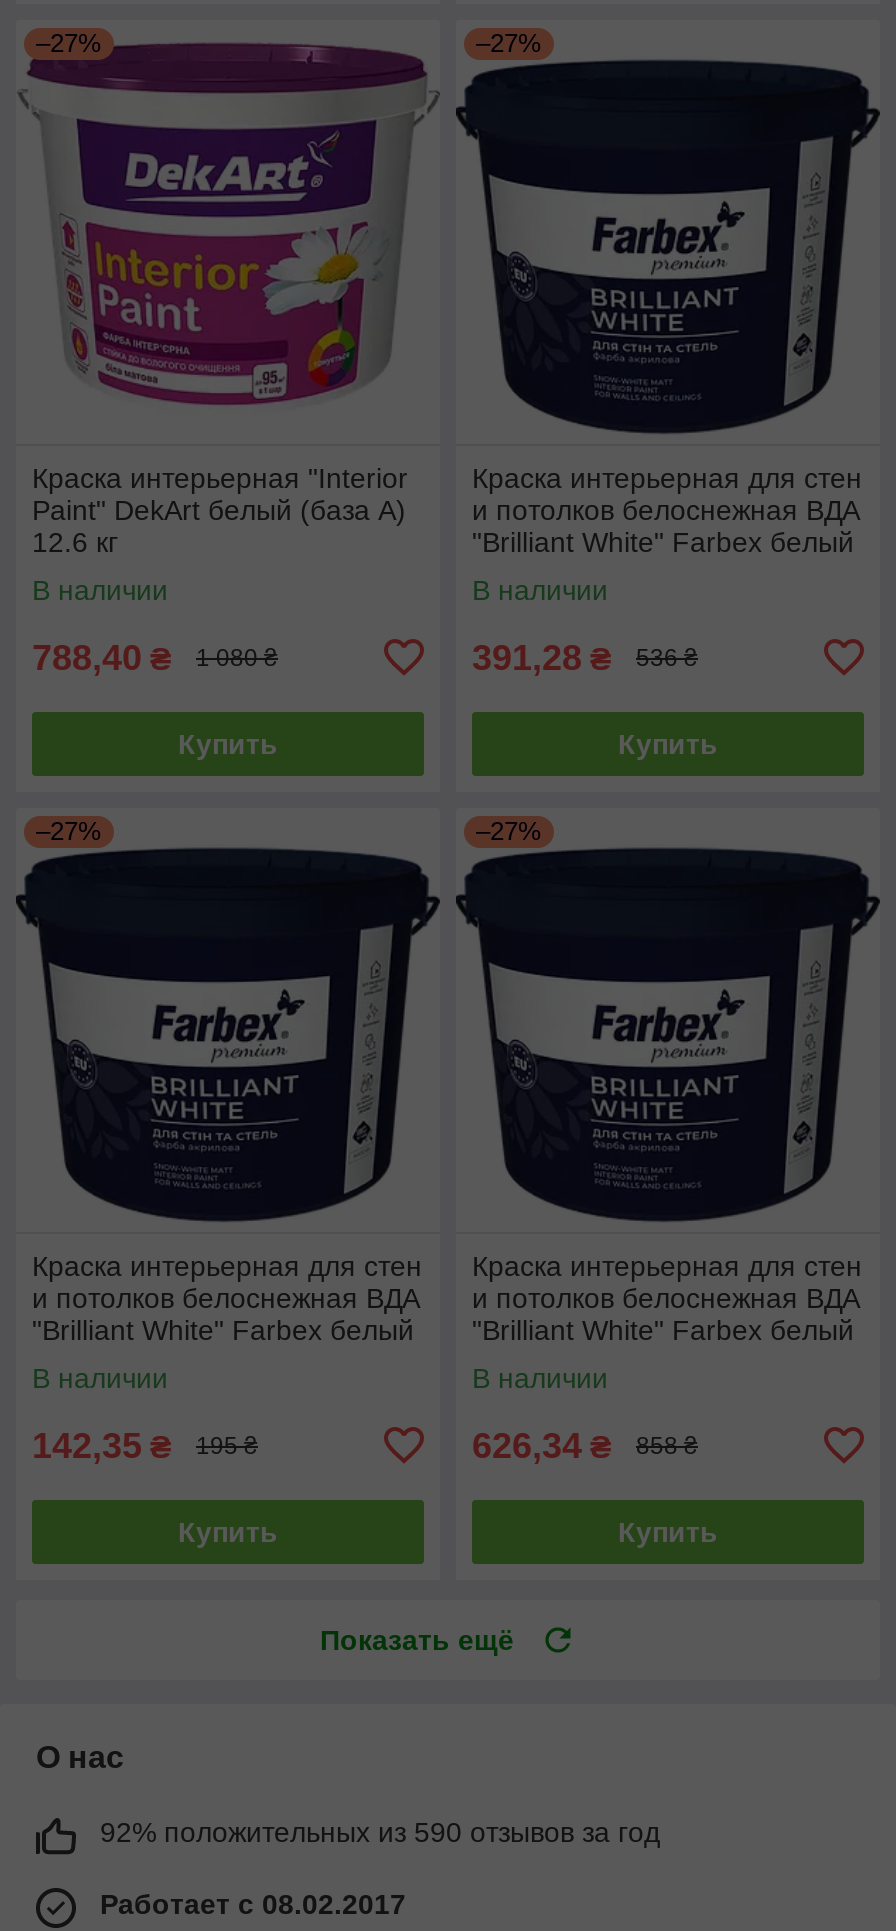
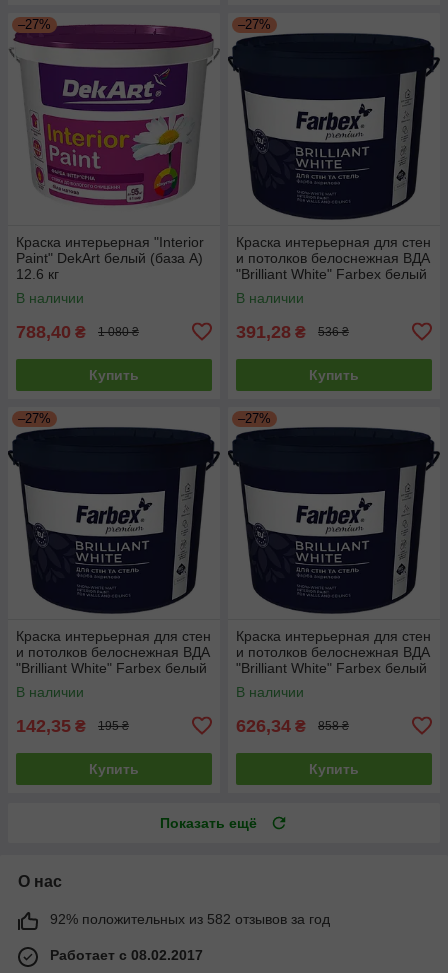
- 92% положительных из 590 отзывов за год
+ 92% положительных из 582 отзывов за год
